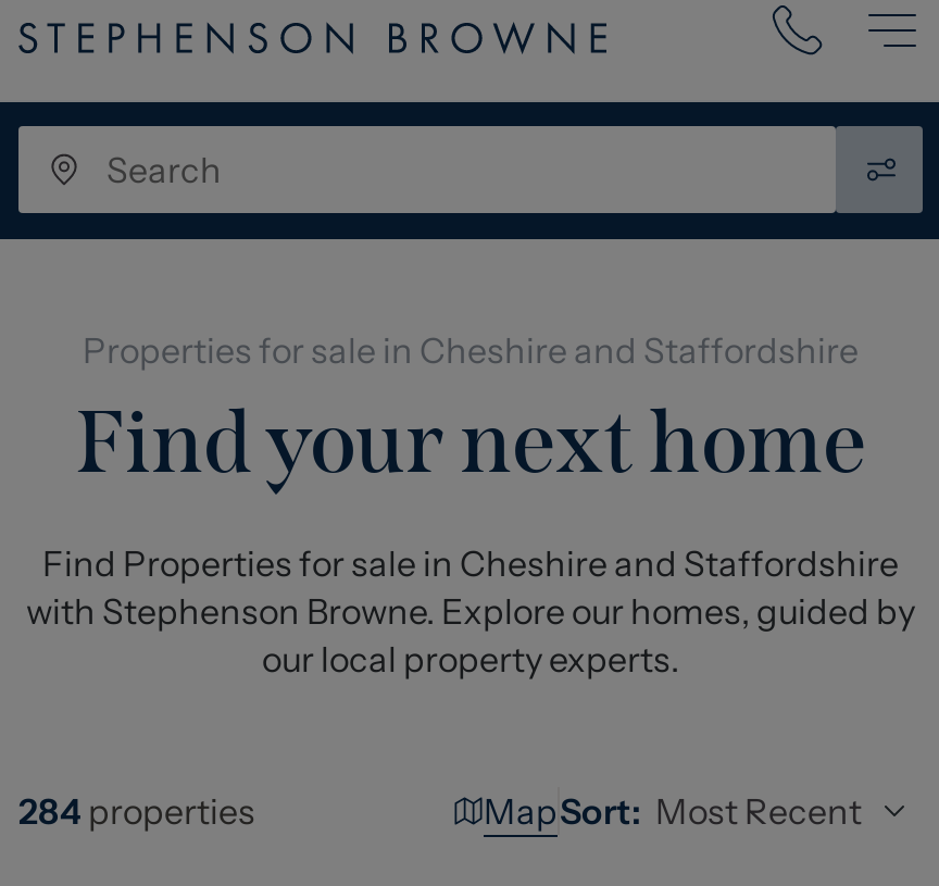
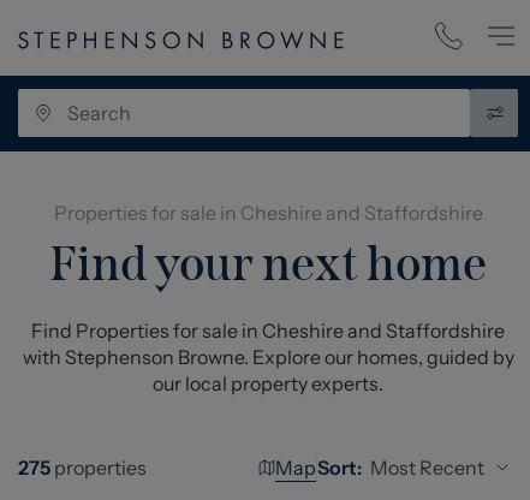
- 284 properties
+ 275 properties
